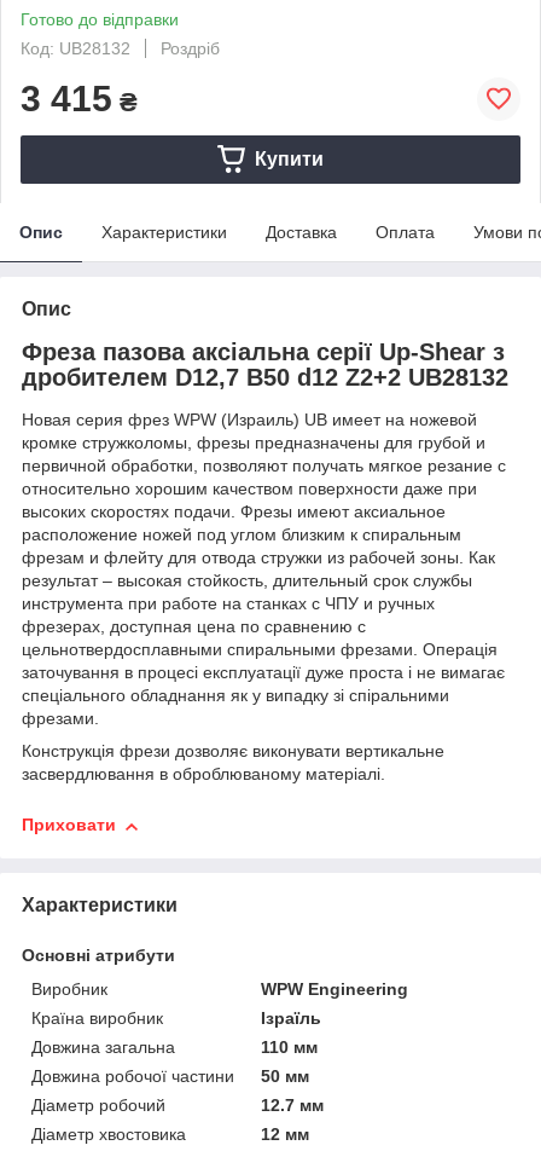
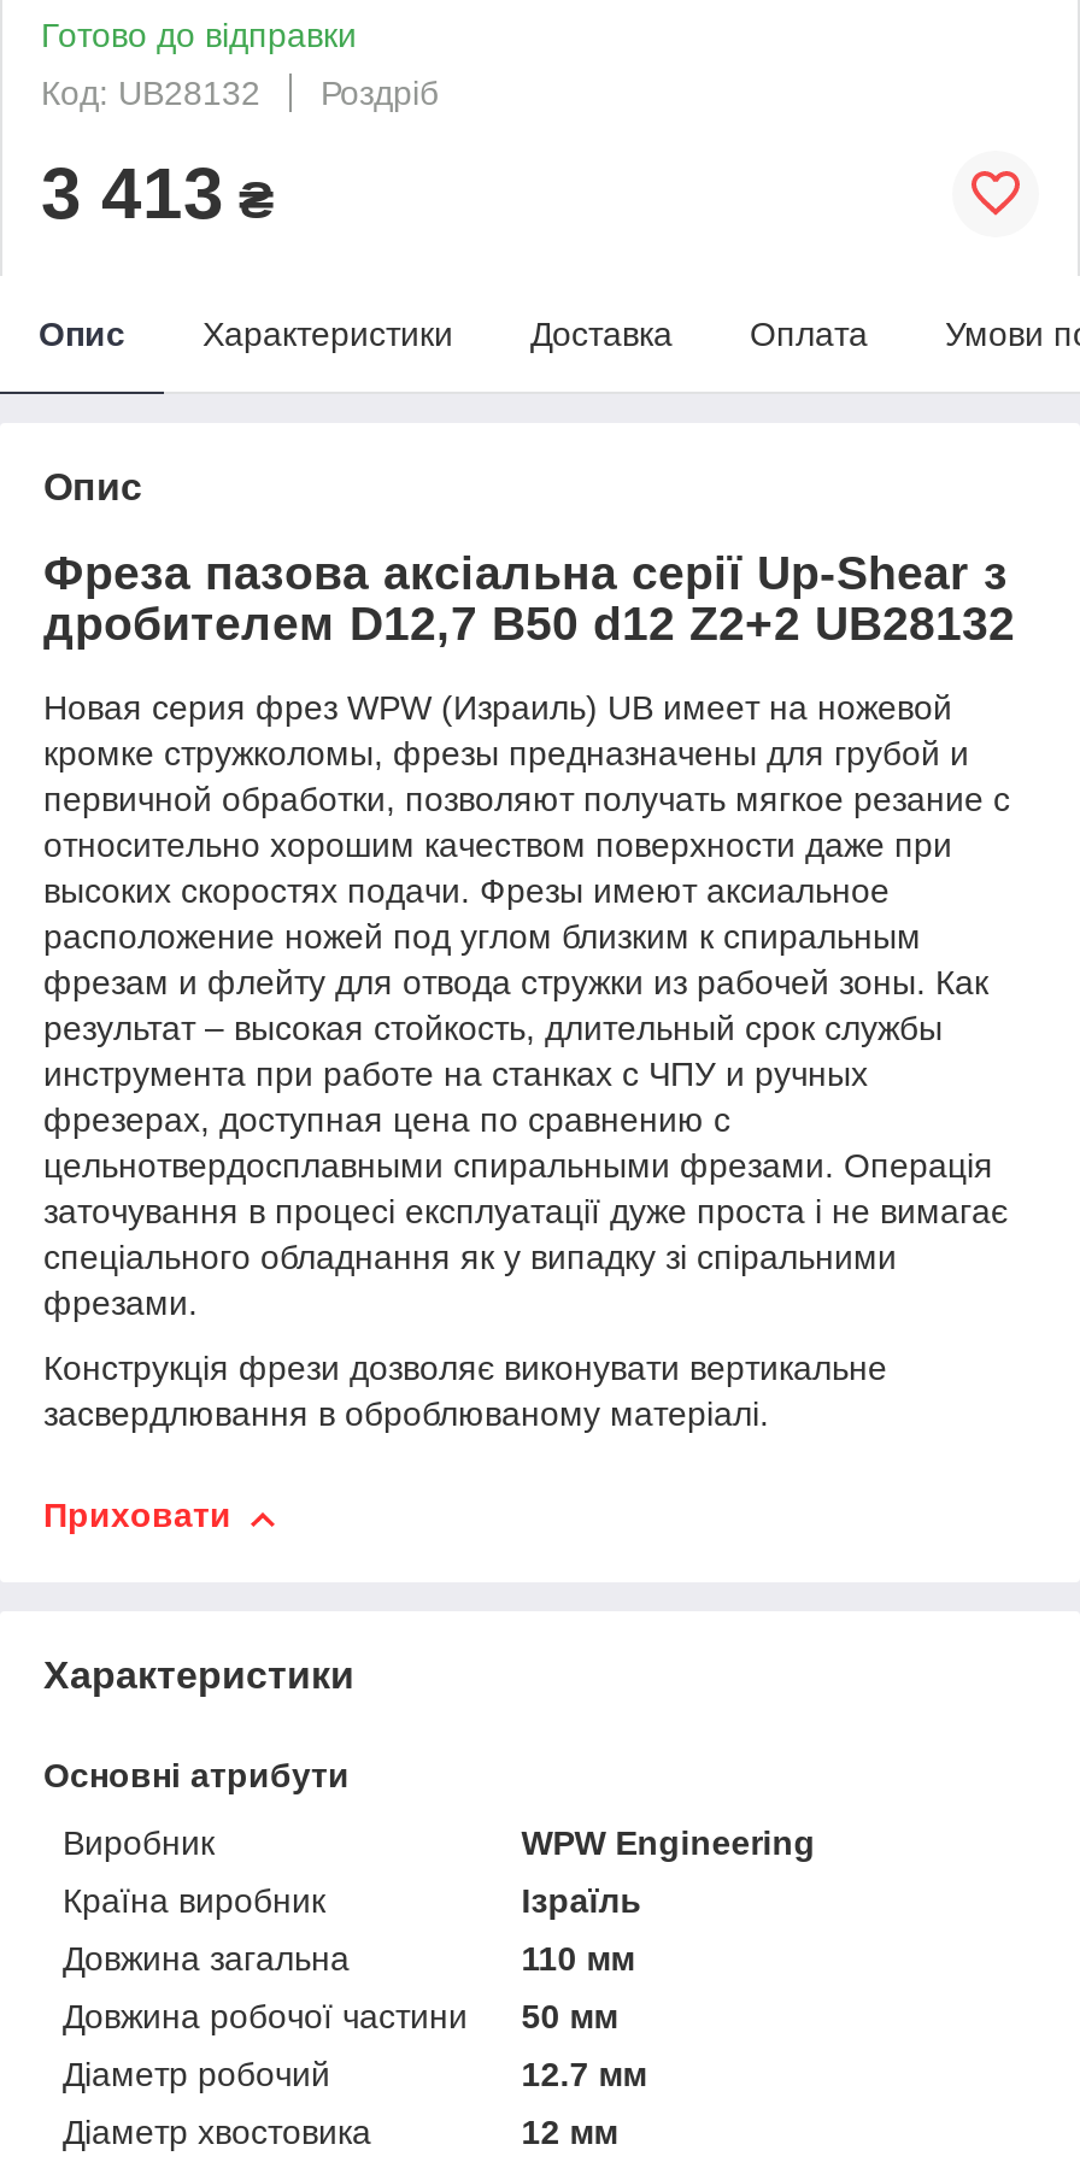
- 3 415 ₴
- Купити
+ 3 413 ₴
